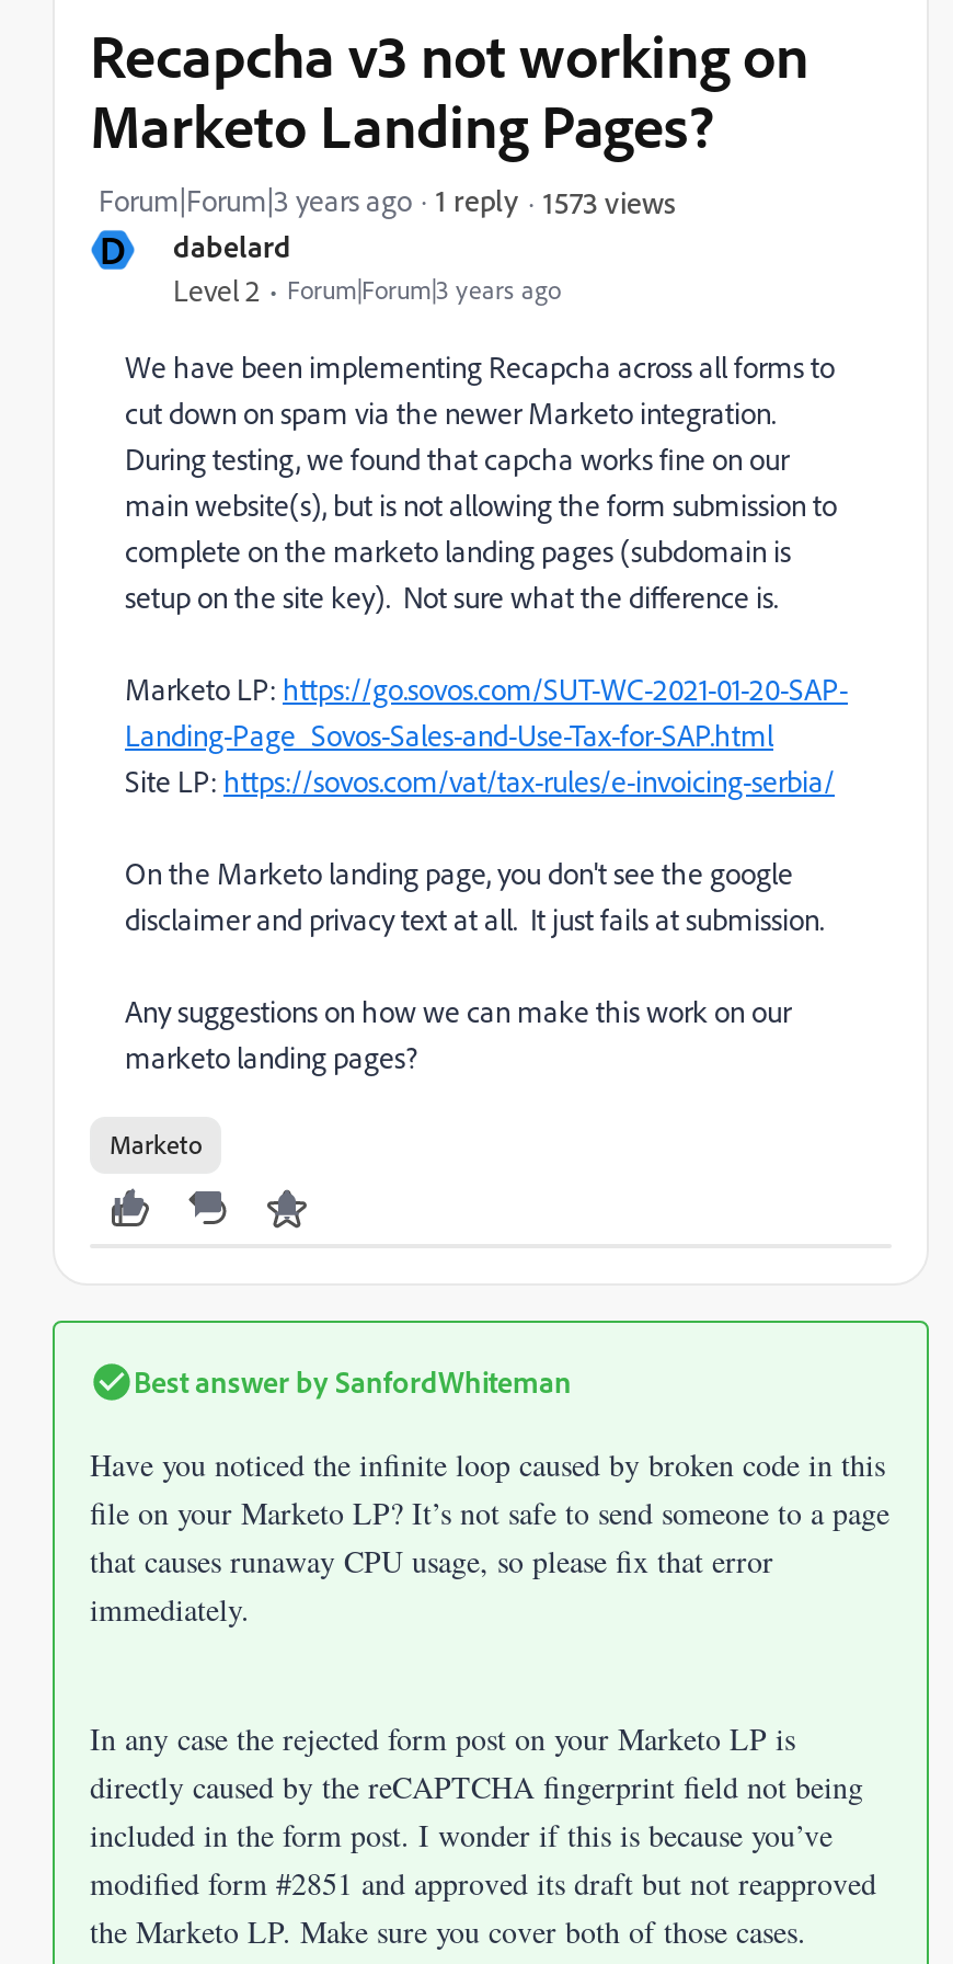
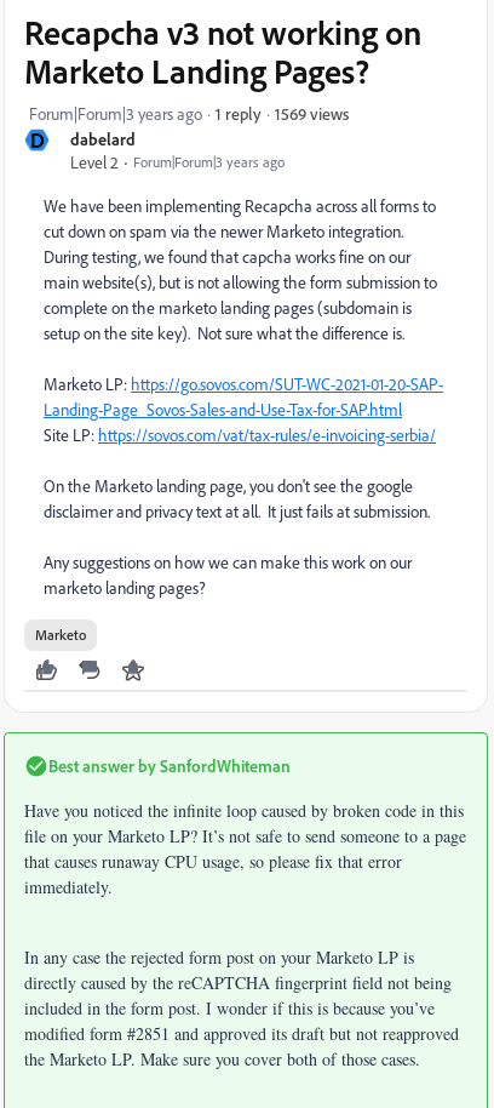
- 1573 views
+ 1569 views
